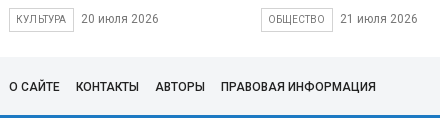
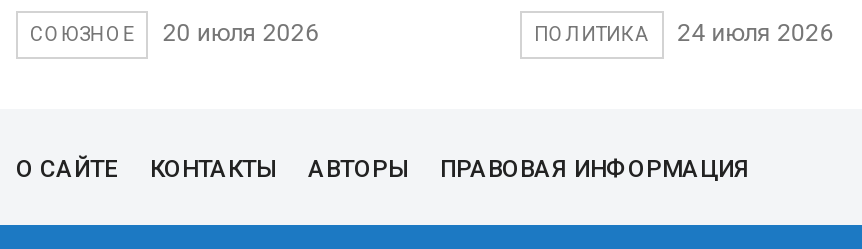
- КУЛЬТУРА
+ СОЮЗНОЕ

- ОБЩЕСТВО
- 21 июля 2026
+ ПОЛИТИКА
+ 24 июля 2026
